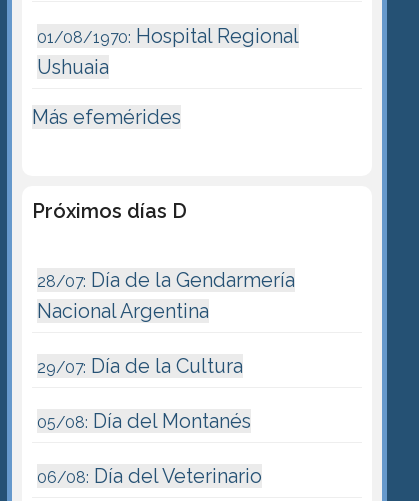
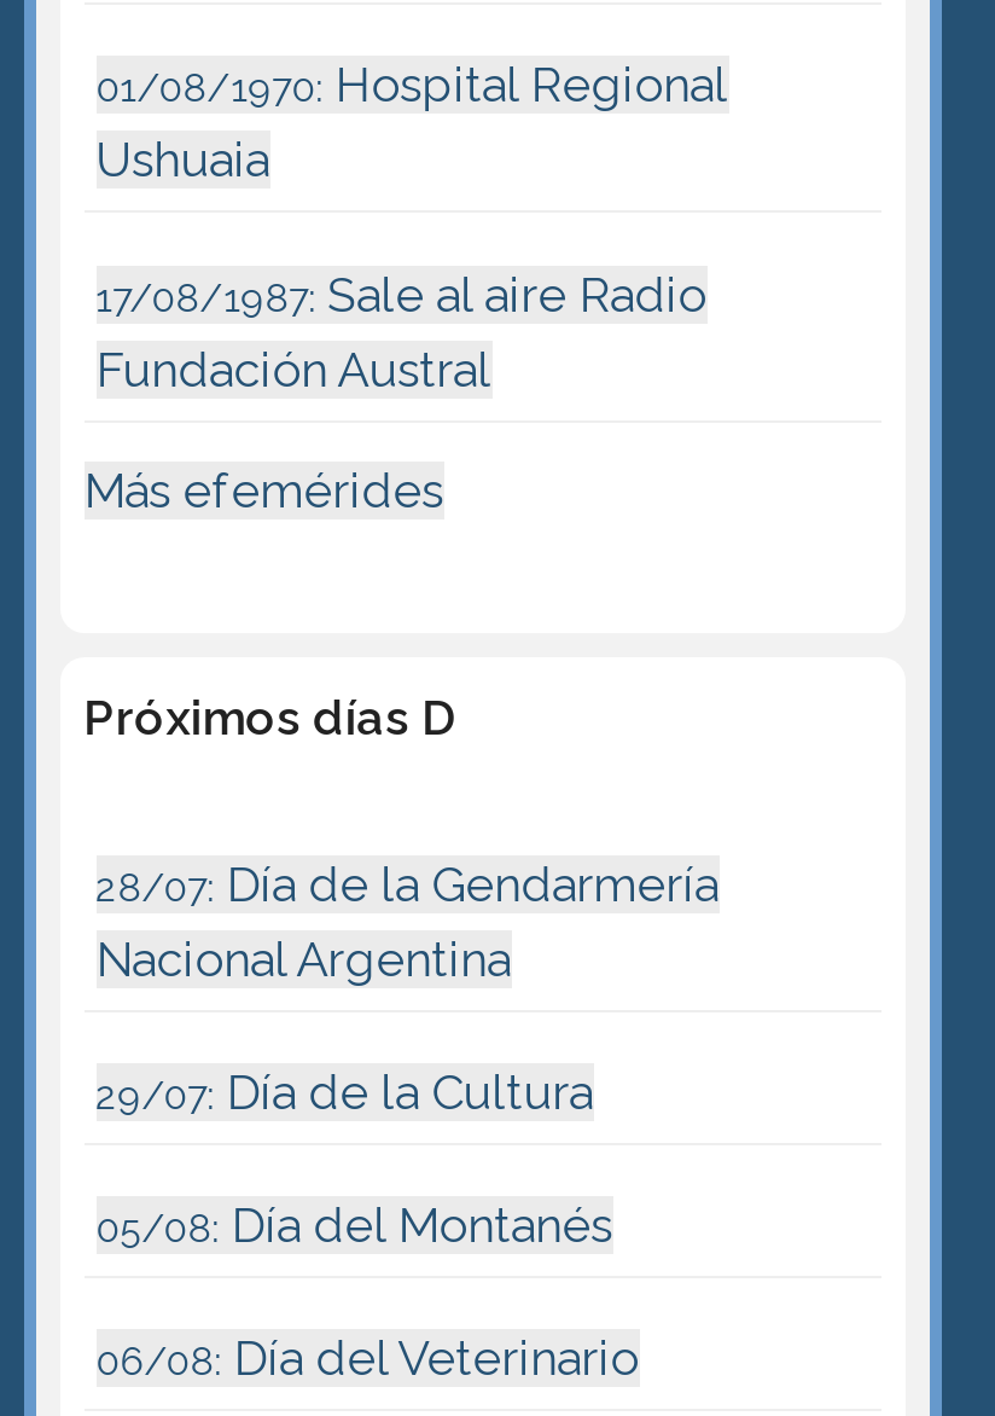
+ 17/08/1987: Sale al aire Radio
+ Fundación Austral
